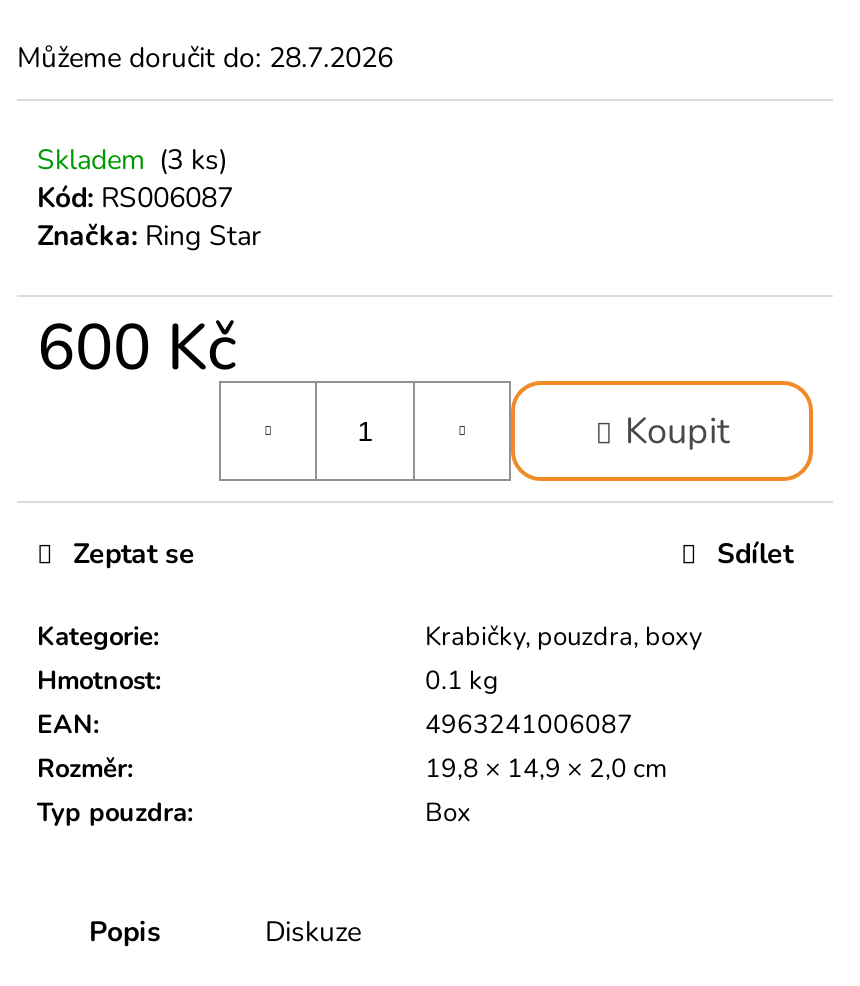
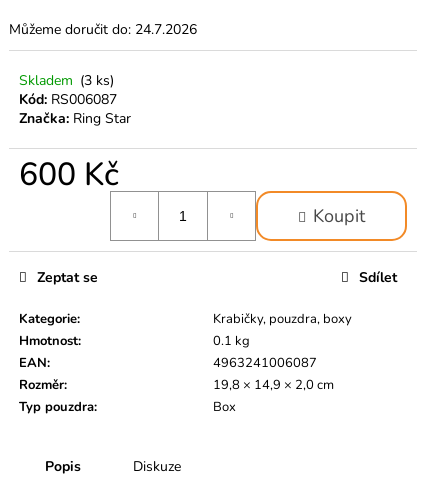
- Můžeme doručit do: 28.7.2026
+ Můžeme doručit do: 24.7.2026
